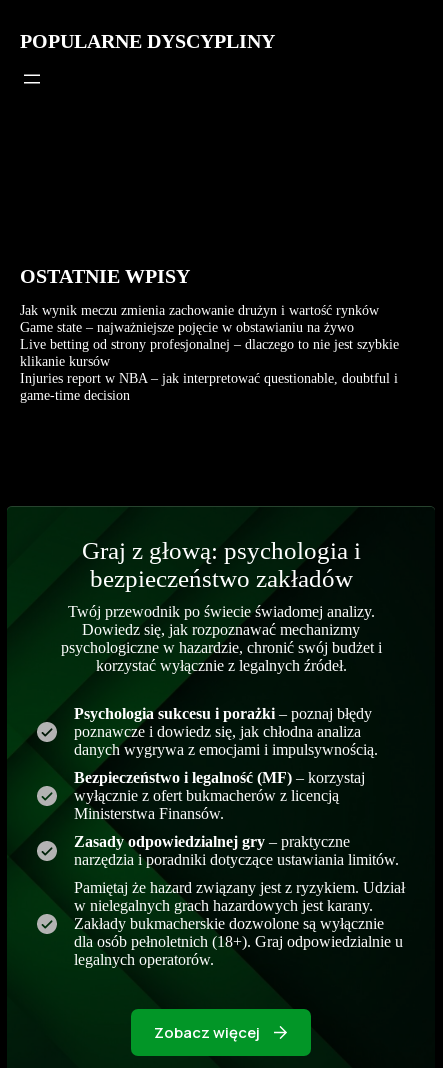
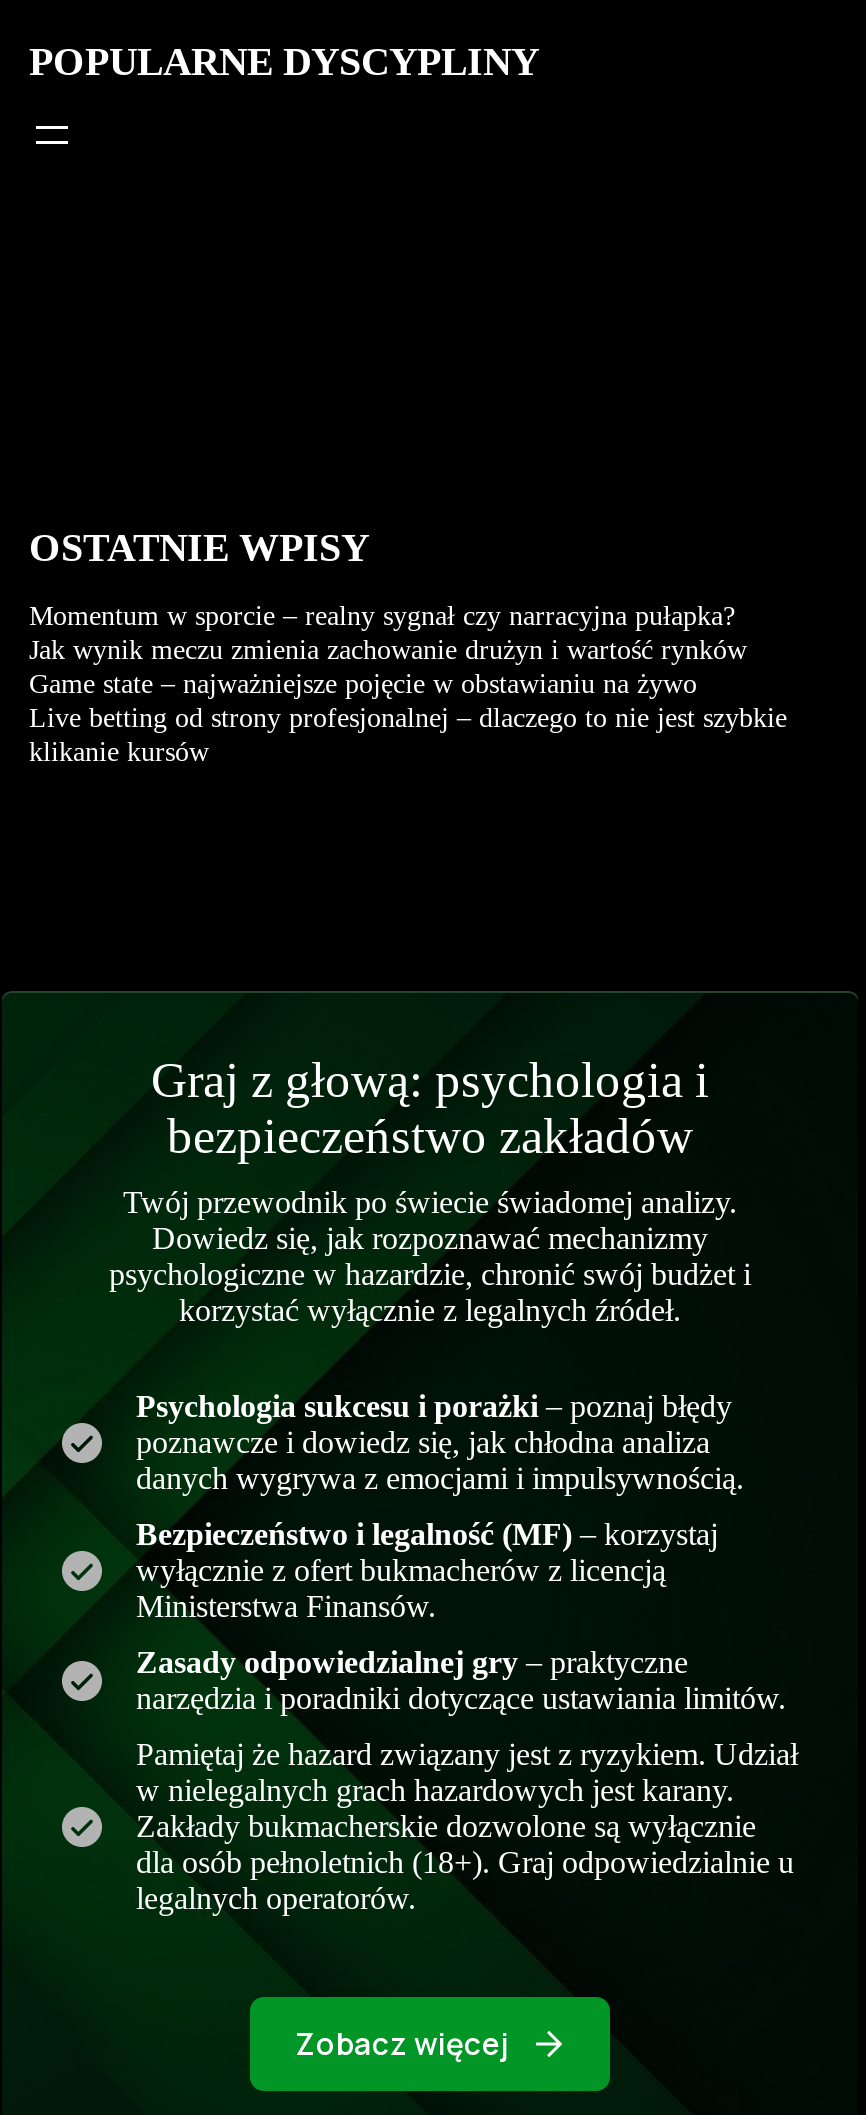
+ Momentum w sporcie – realny sygnał czy narracyjna pułapka?

moved down: Jak wynik meczu zmienia zachowanie drużyn i wartość rynków | Game state – najważniejsze pojęcie w obstawianiu na żywo | Live betting od strony profesjonalnej – dlaczego to nie jest szybkie | klikanie kursów

- Injuries report w NBA – jak interpretować questionable, doubtful i
- game-time decision
